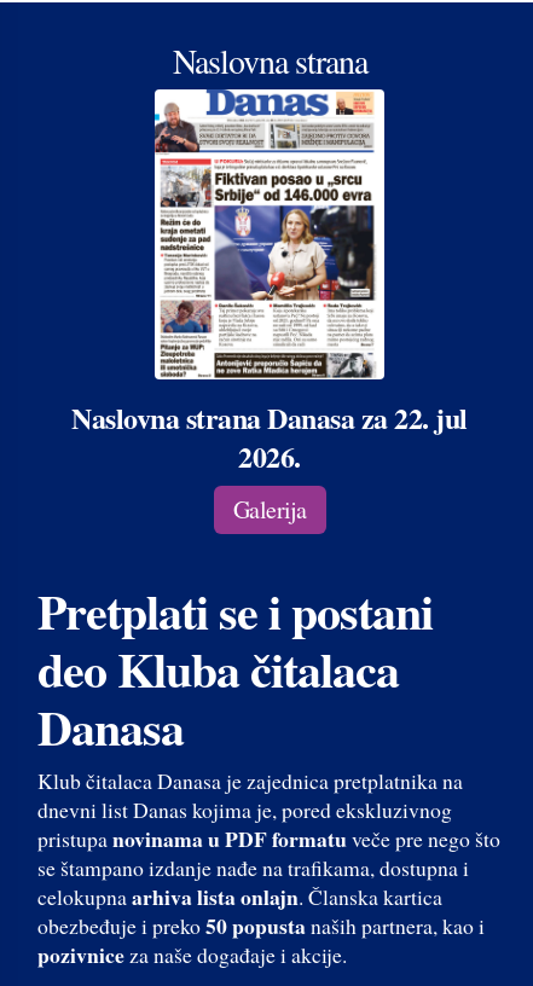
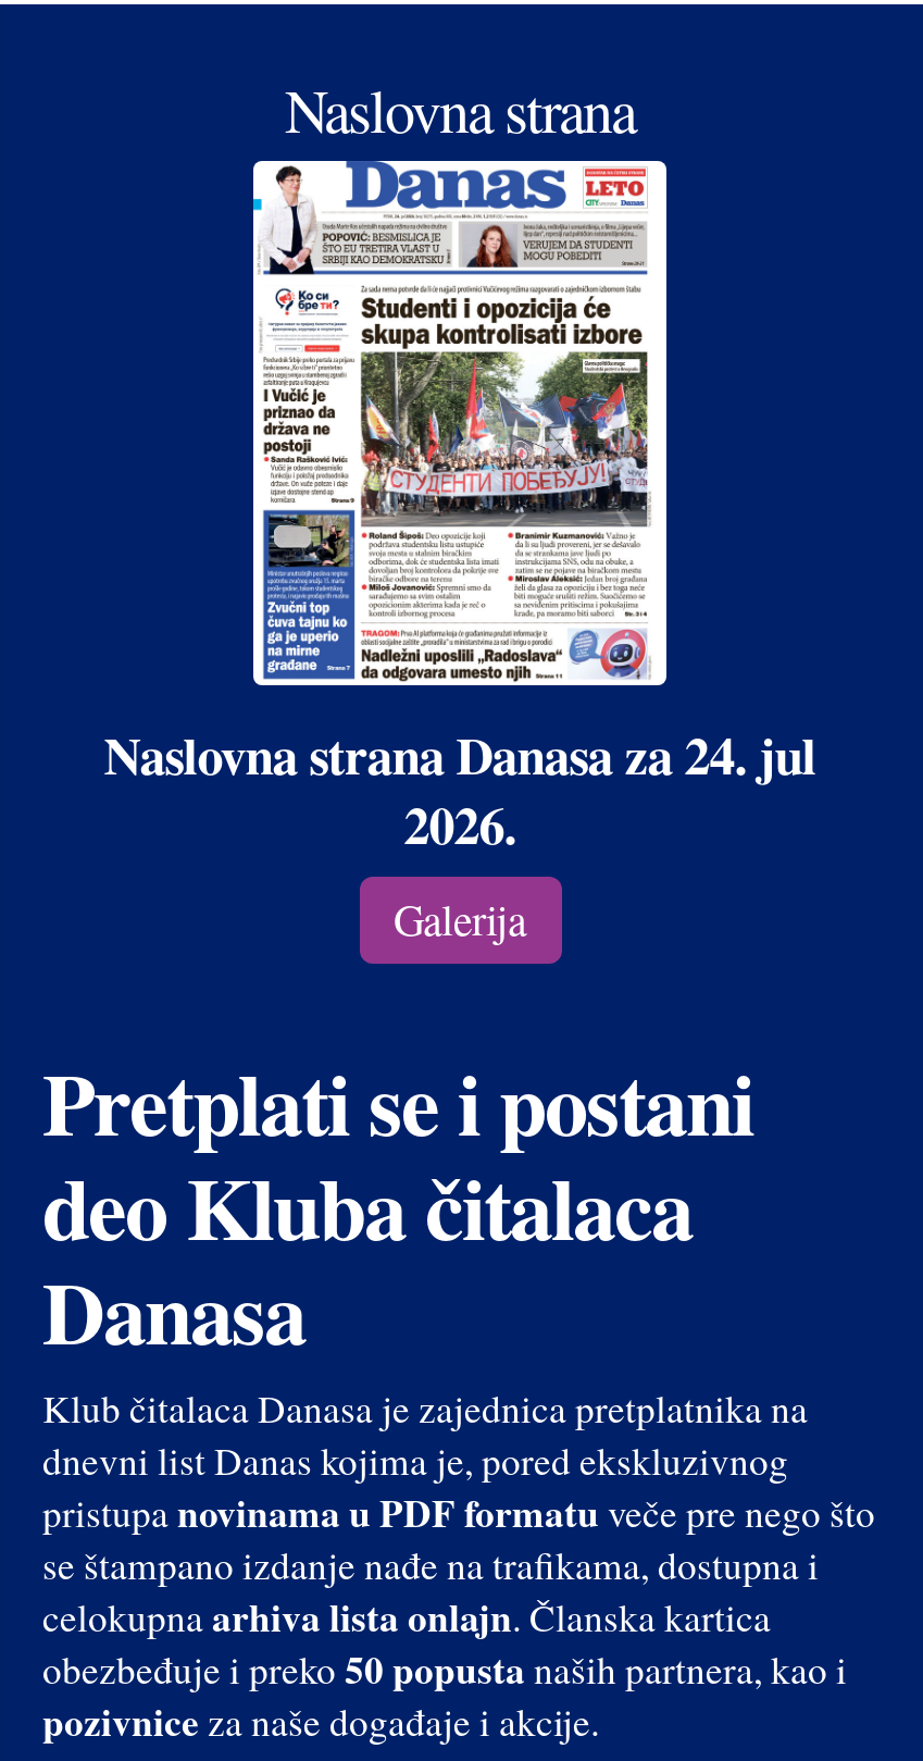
- [image]
- Naslovna strana Danasa za 22. jul
+ [image]
+ Naslovna strana Danasa za 24. jul
